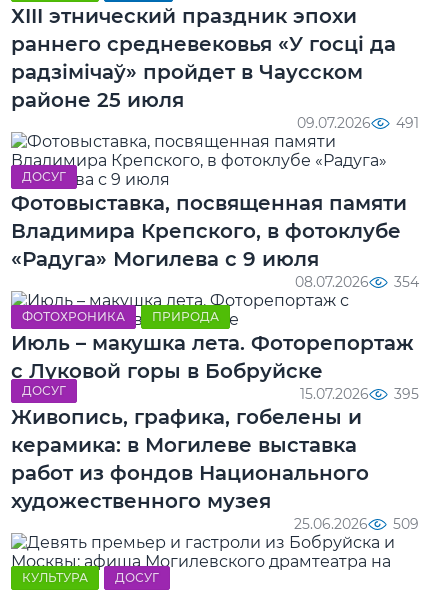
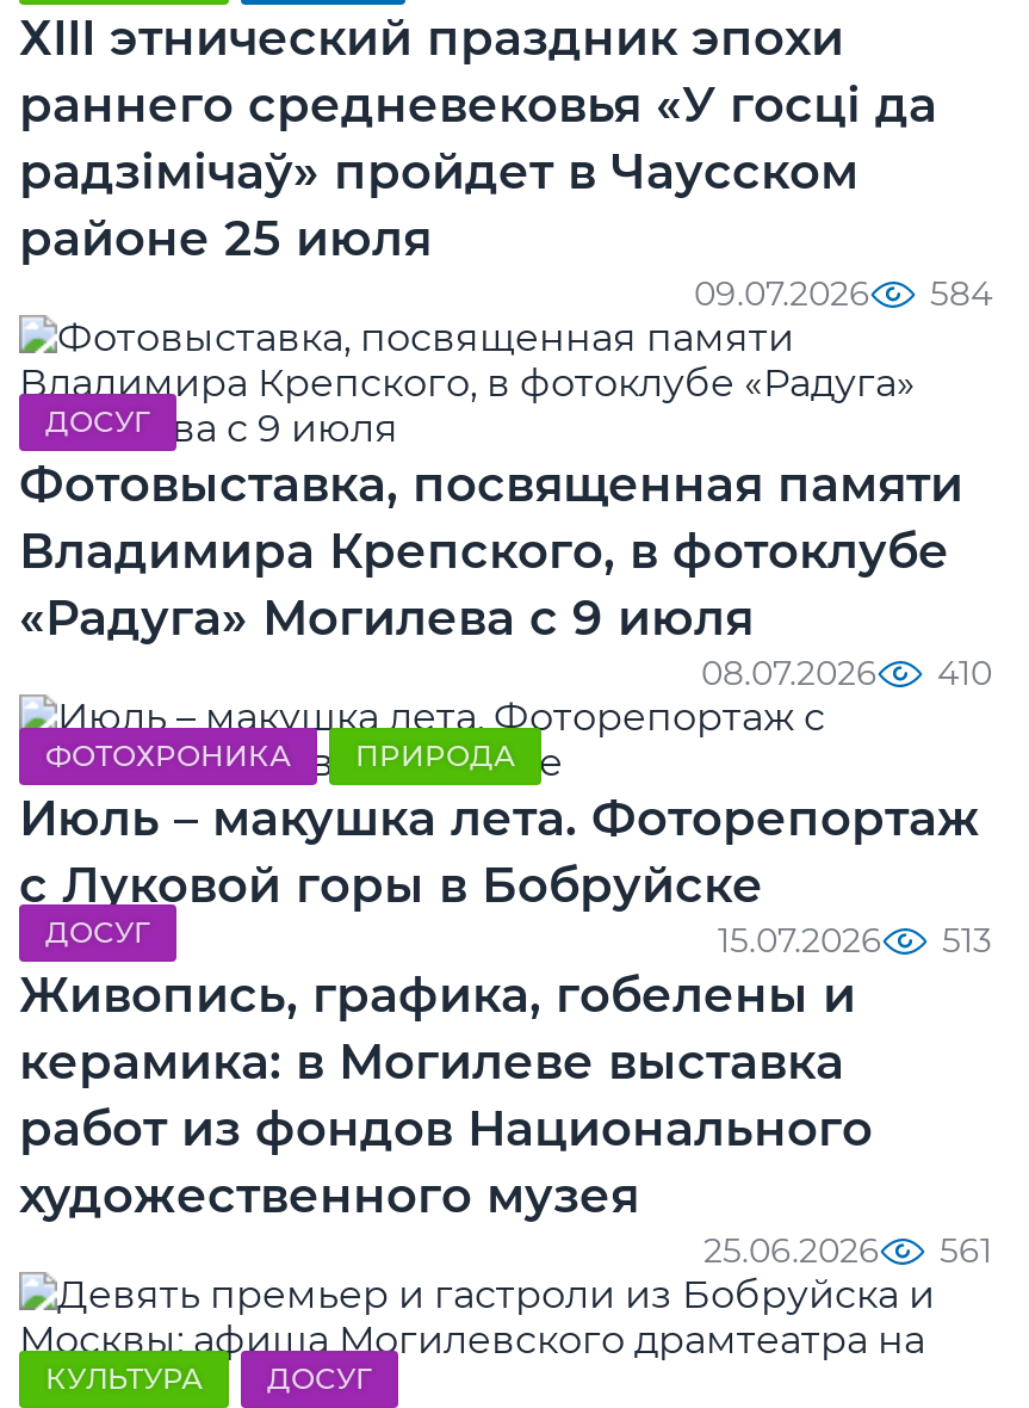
- 09.07.2026 491
+ 09.07.2026 584

- 08.07.2026 354
+ 08.07.2026 410

- 15.07.2026 395
+ 15.07.2026 513

- 25.06.2026 509
+ 25.06.2026 561
